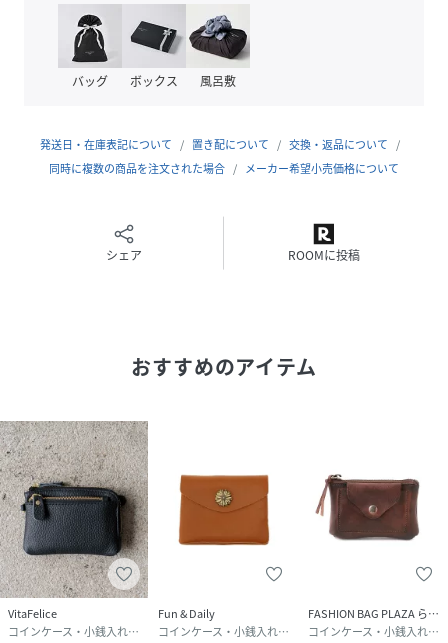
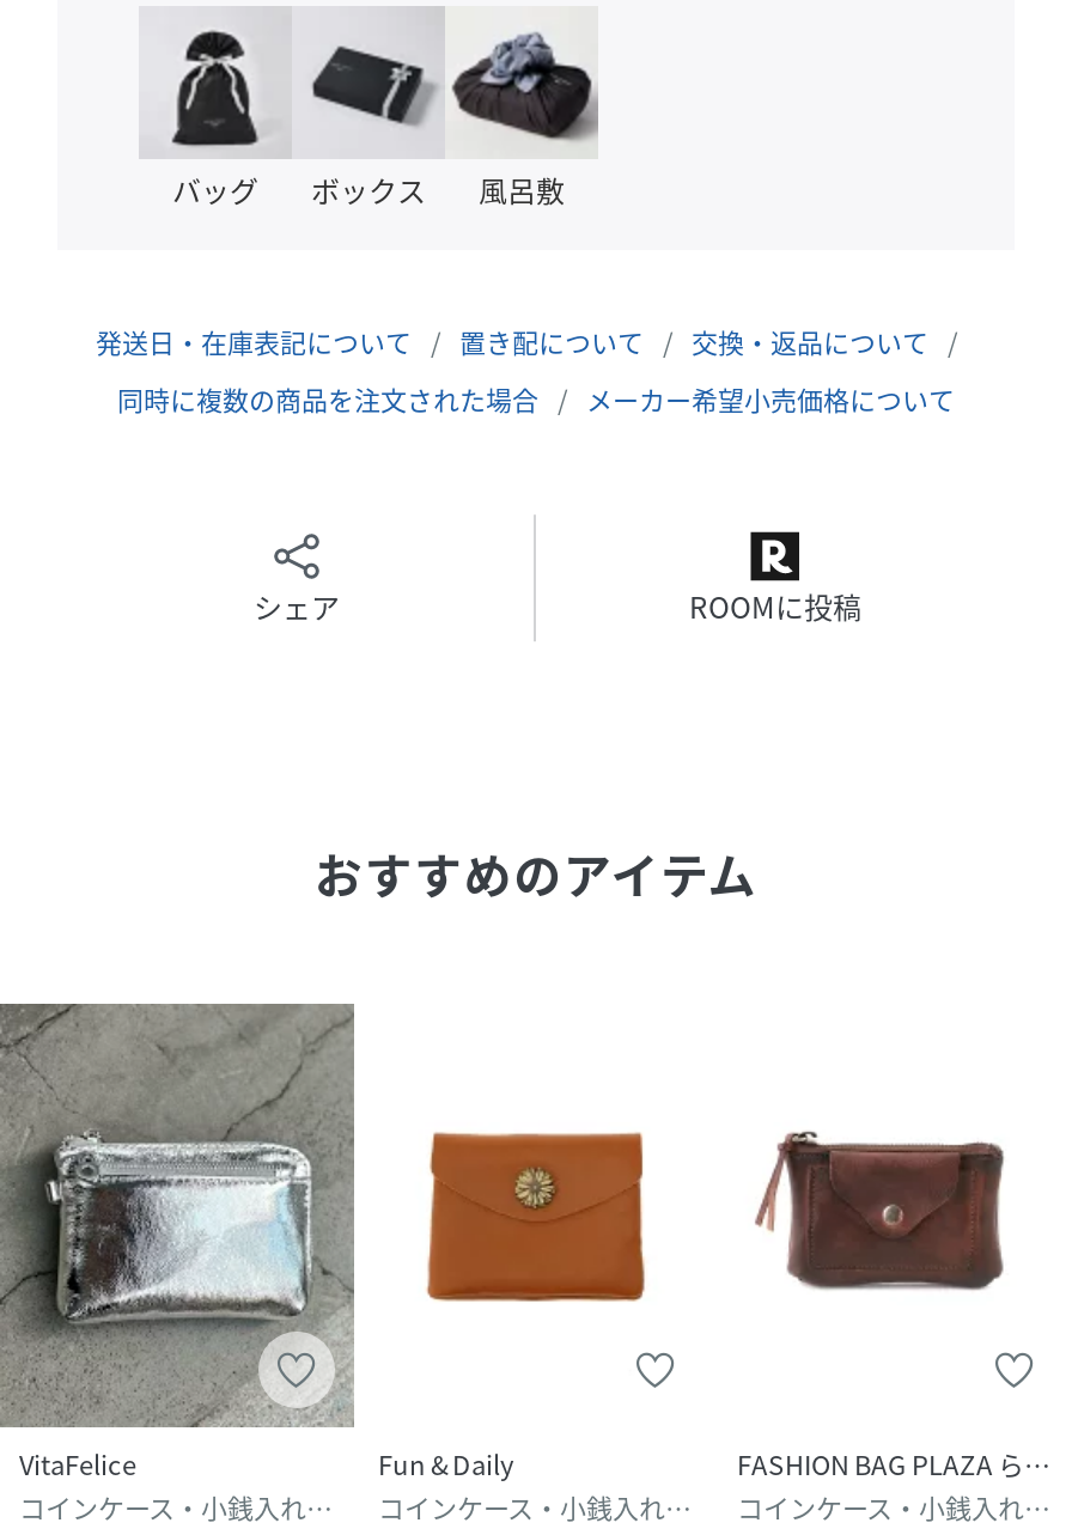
- [image]
+ [image]
